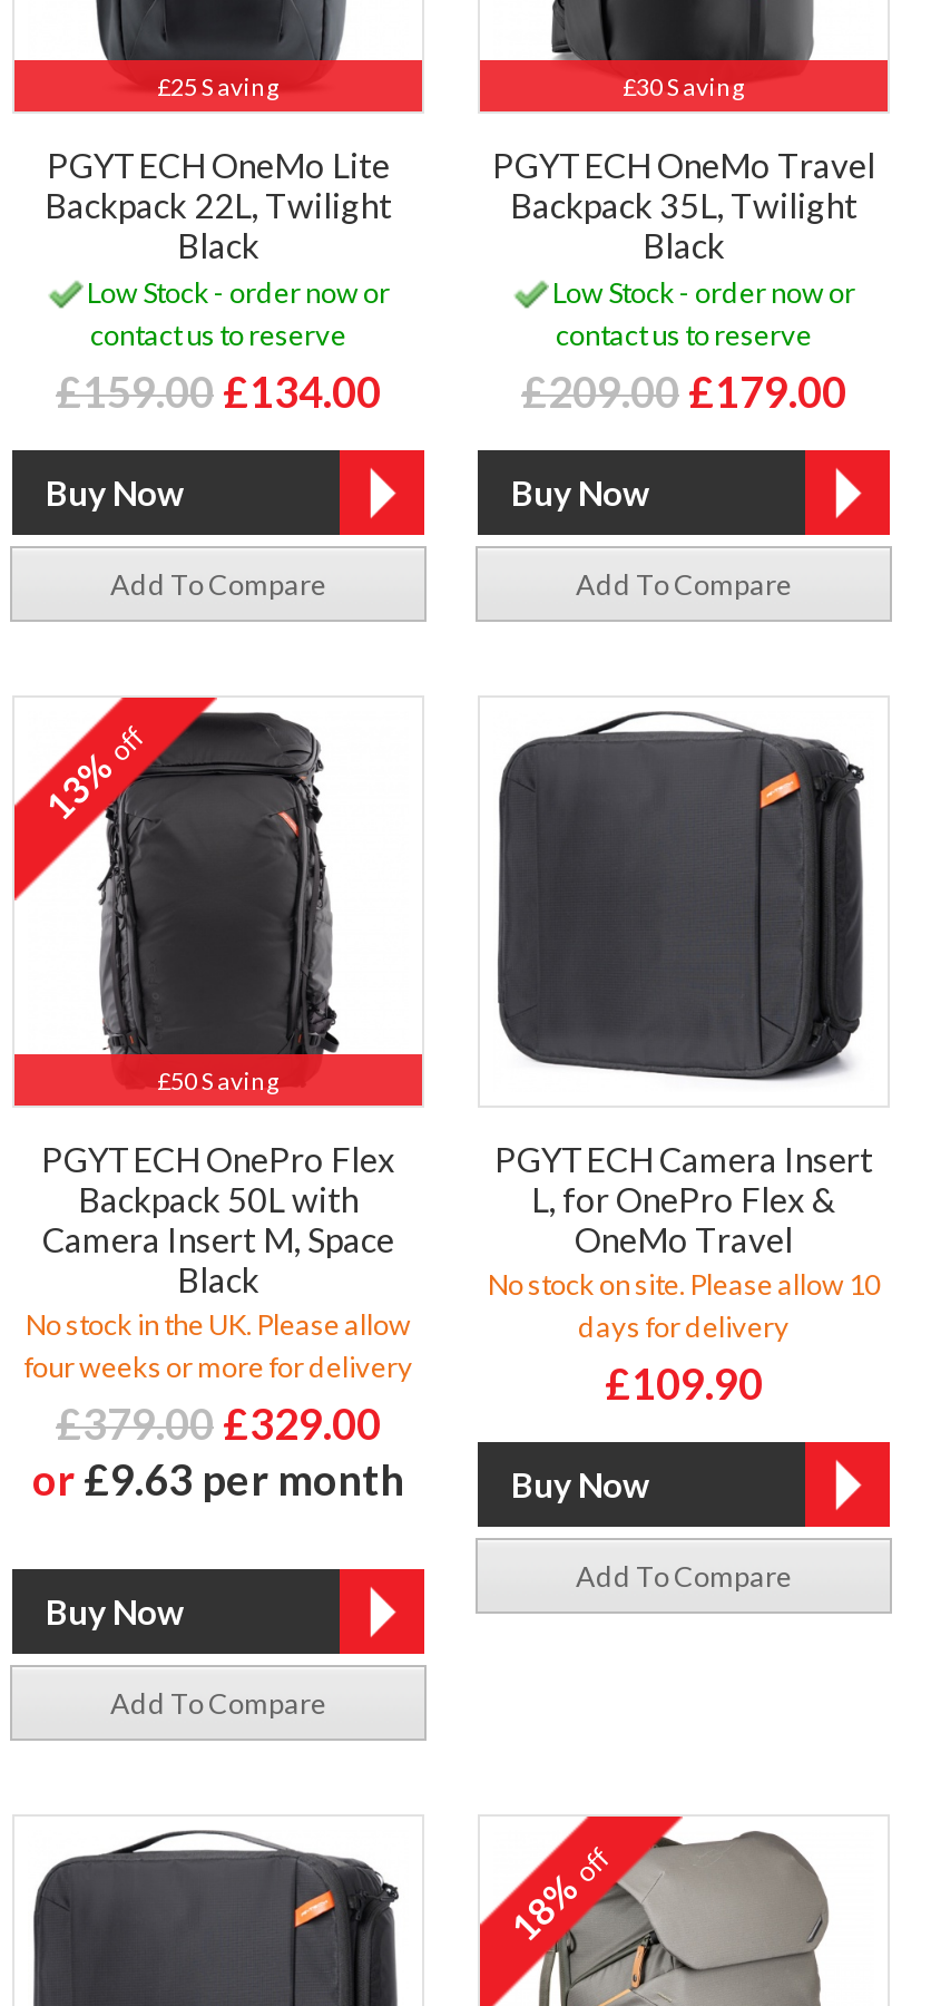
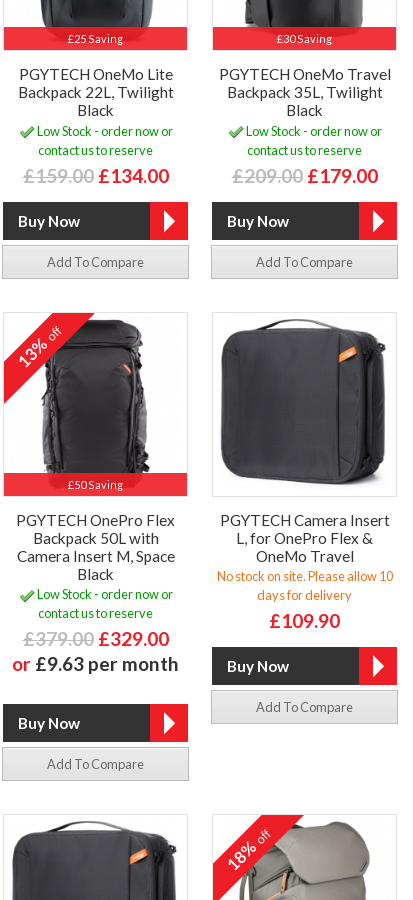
- No stock in the UK. Please allow
- four weeks or more for delivery
+ Low Stock - order now or
+ contact us to reserve
